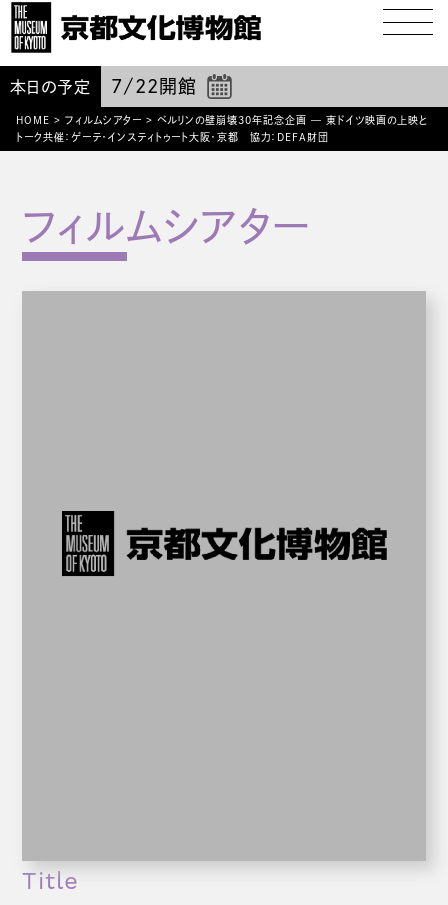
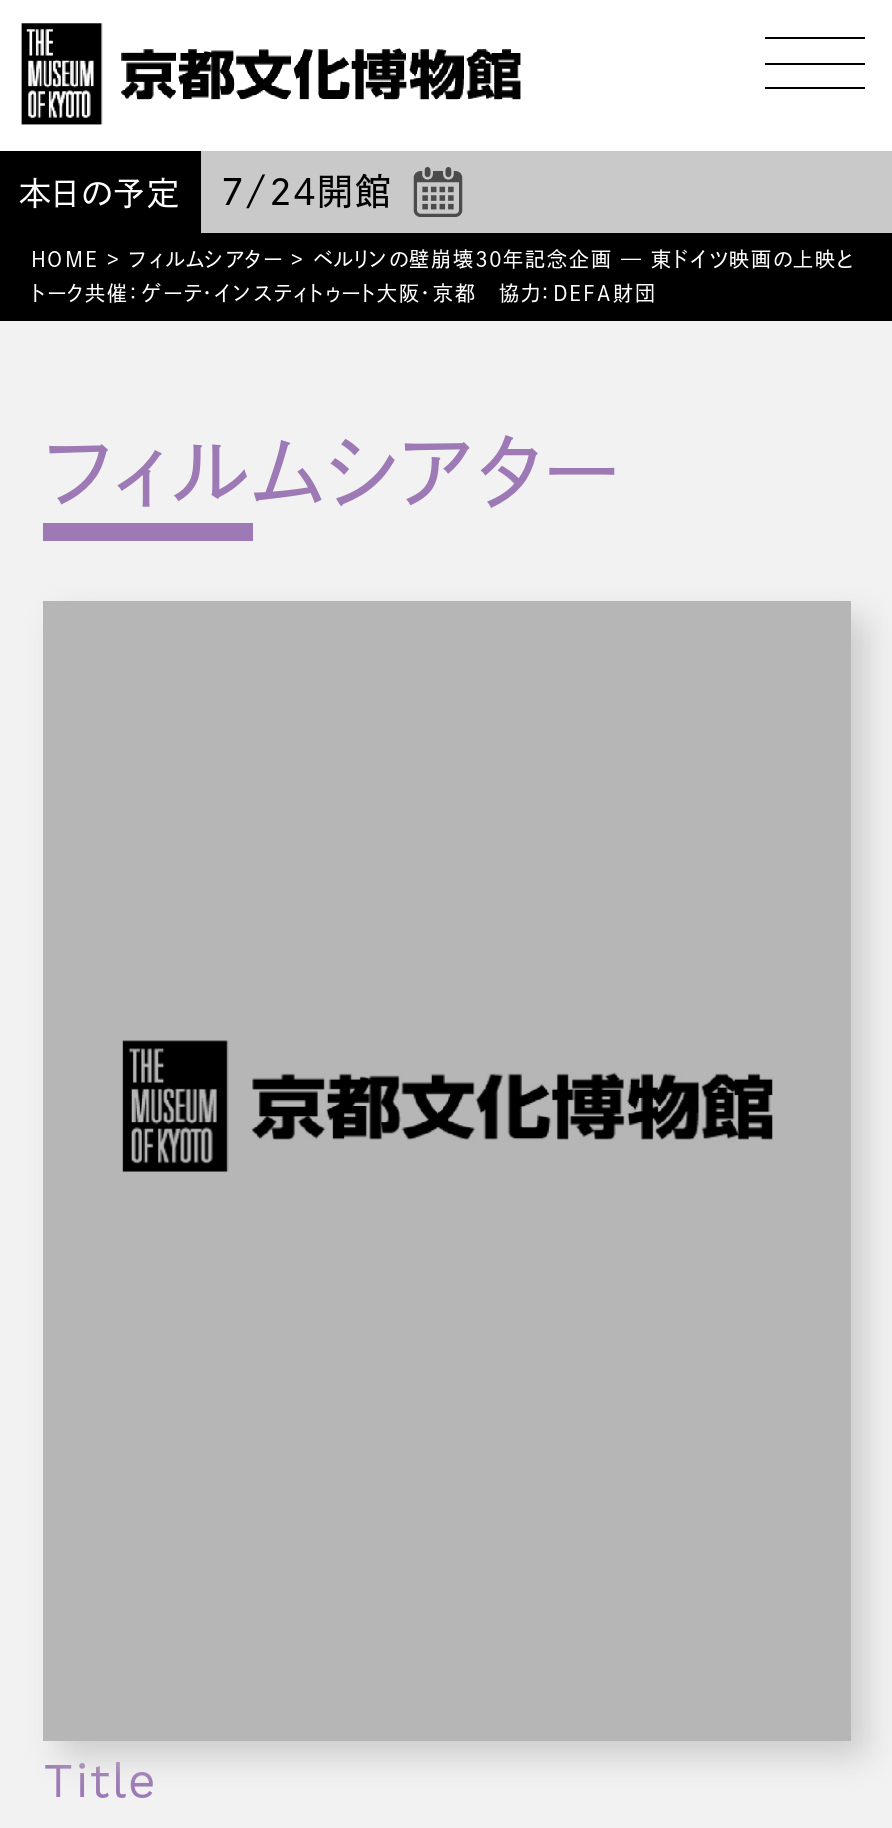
- 本日の予定 7/22開館
+ 本日の予定 7/24開館
